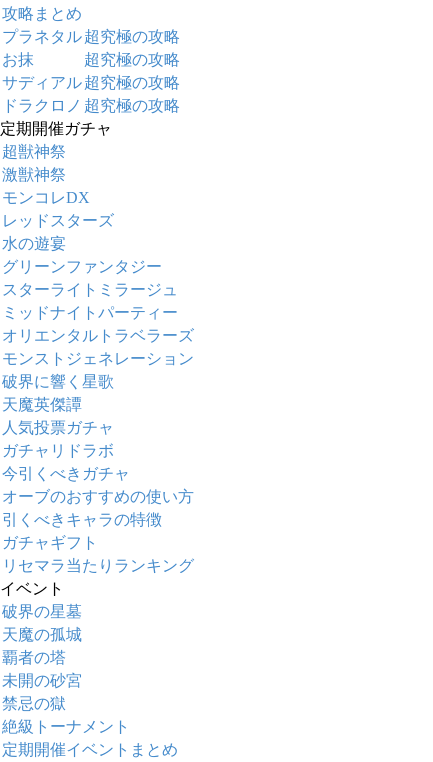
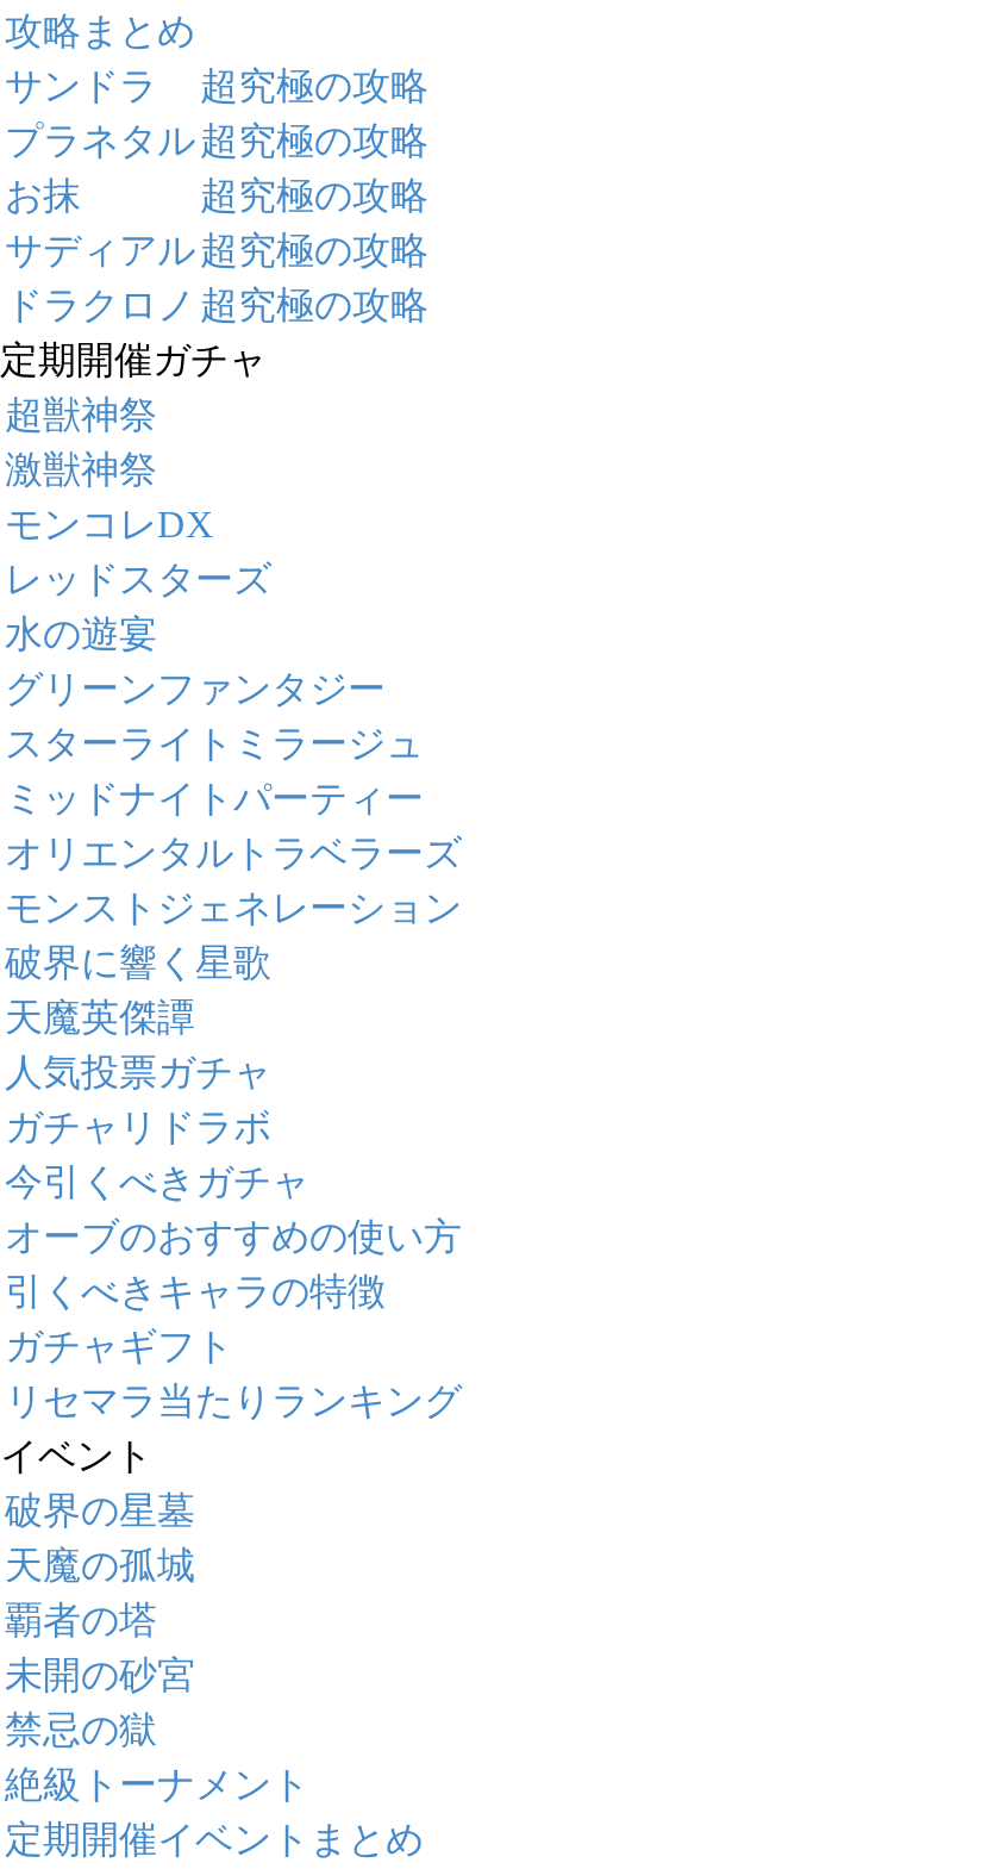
+ サンドラ
+ 超究極の攻略
